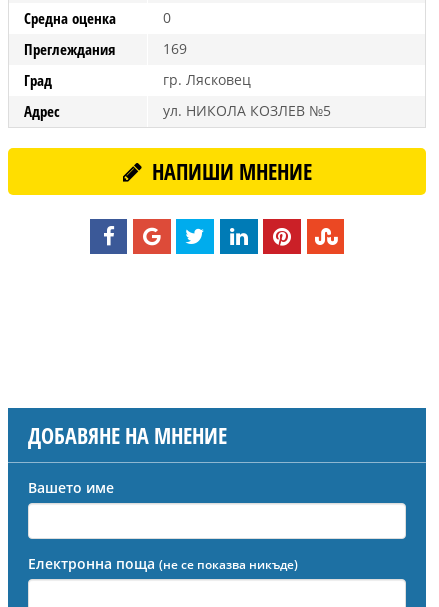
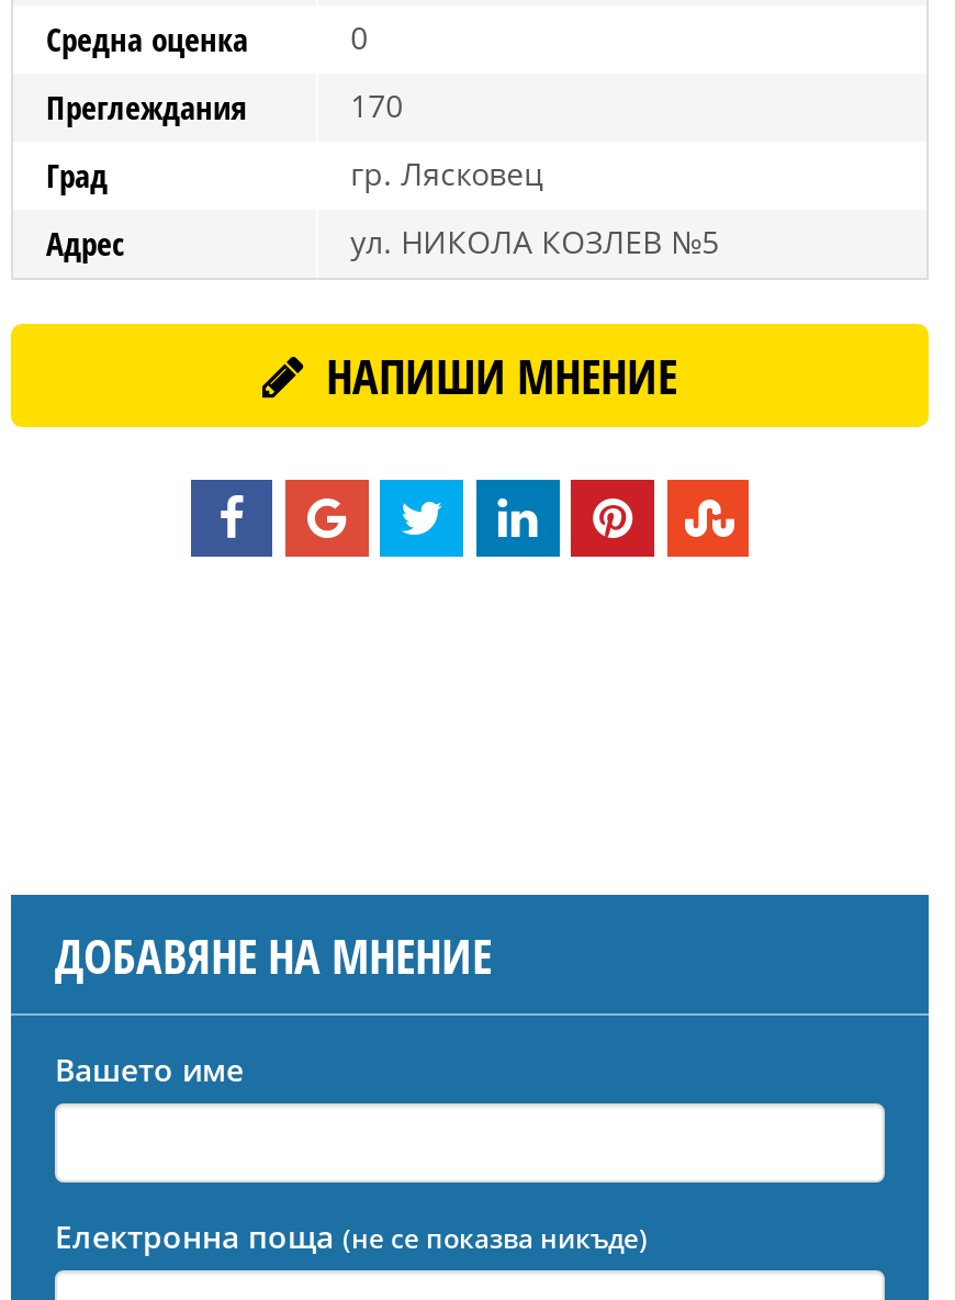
- 169
+ 170
